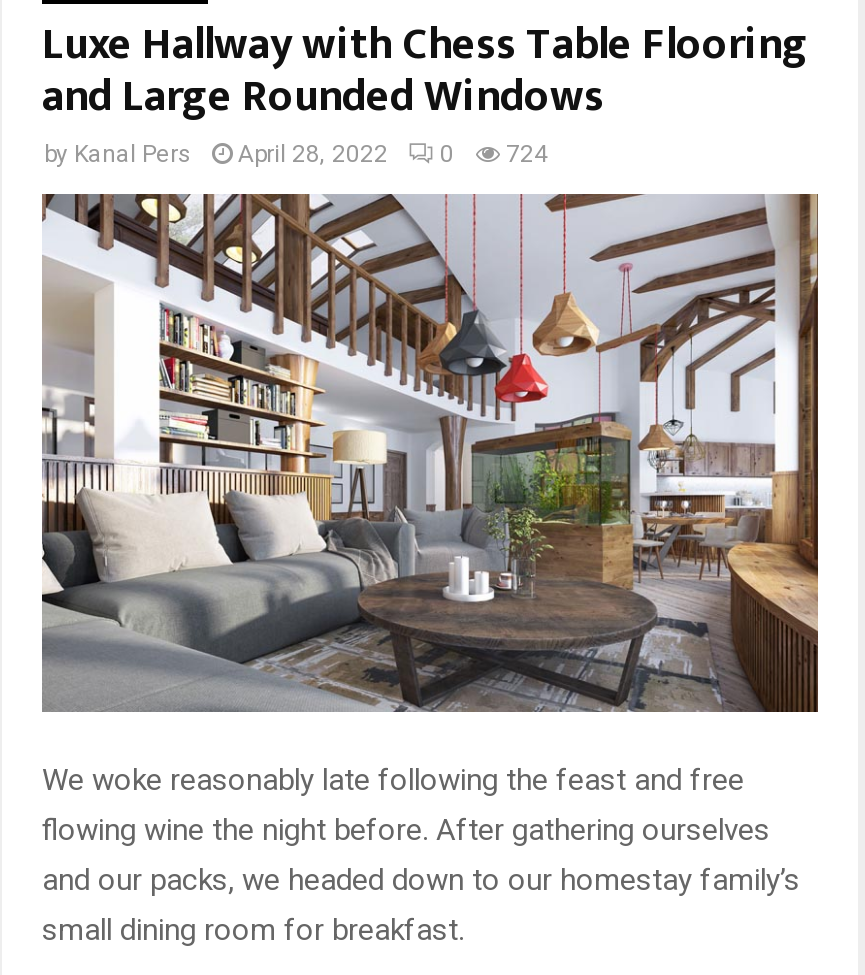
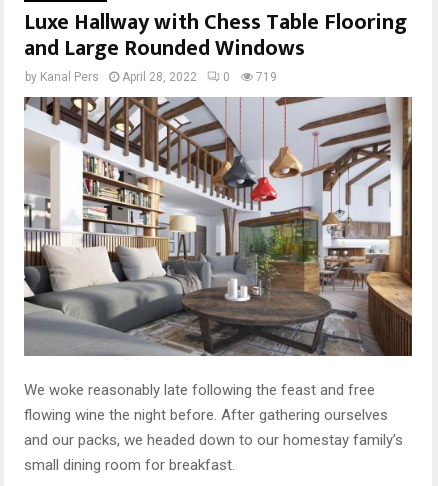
- by Kanal Pers April 28, 2022 0 724
+ by Kanal Pers April 28, 2022 0 719
